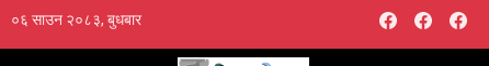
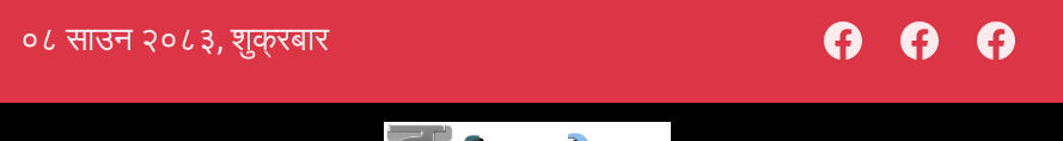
- ०६ साउन २०८३, बुधबार
+ ०८ साउन २०८३, शुक्रबार
